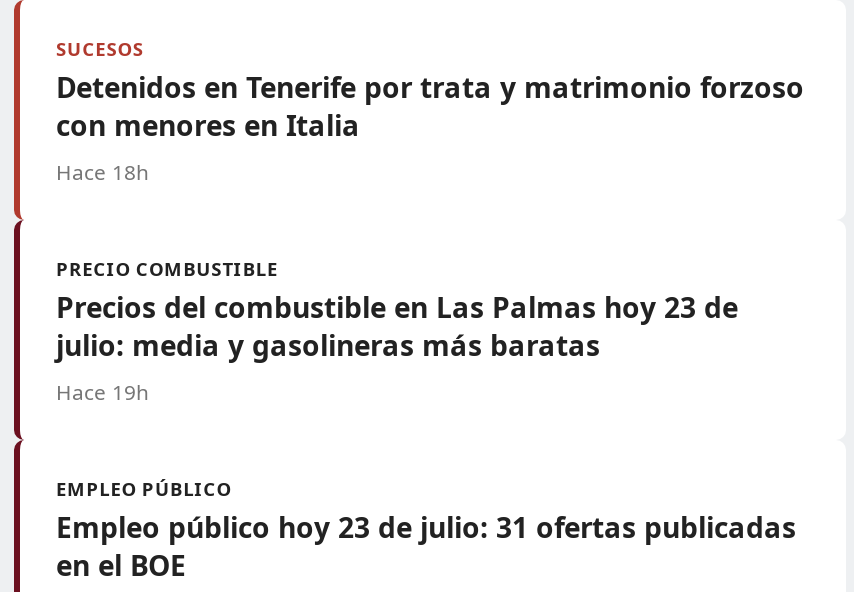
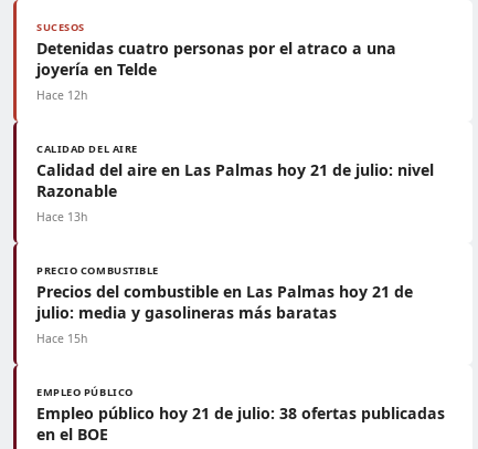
- Detenidos en Tenerife por trata y matrimonio forzoso
- con menores en Italia
- Hace 18h
+ Detenidas cuatro personas por el atraco a una
+ joyería en Telde
+ Hace 12h
+ CALIDAD DEL AIRE
+ Calidad del aire en Las Palmas hoy 21 de julio: nivel
+ Razonable
+ Hace 13h

- Precios del combustible en Las Palmas hoy 23 de
+ Precios del combustible en Las Palmas hoy 21 de

- Hace 19h
+ Hace 15h

- Empleo público hoy 23 de julio: 31 ofertas publicadas
+ Empleo público hoy 21 de julio: 38 ofertas publicadas
